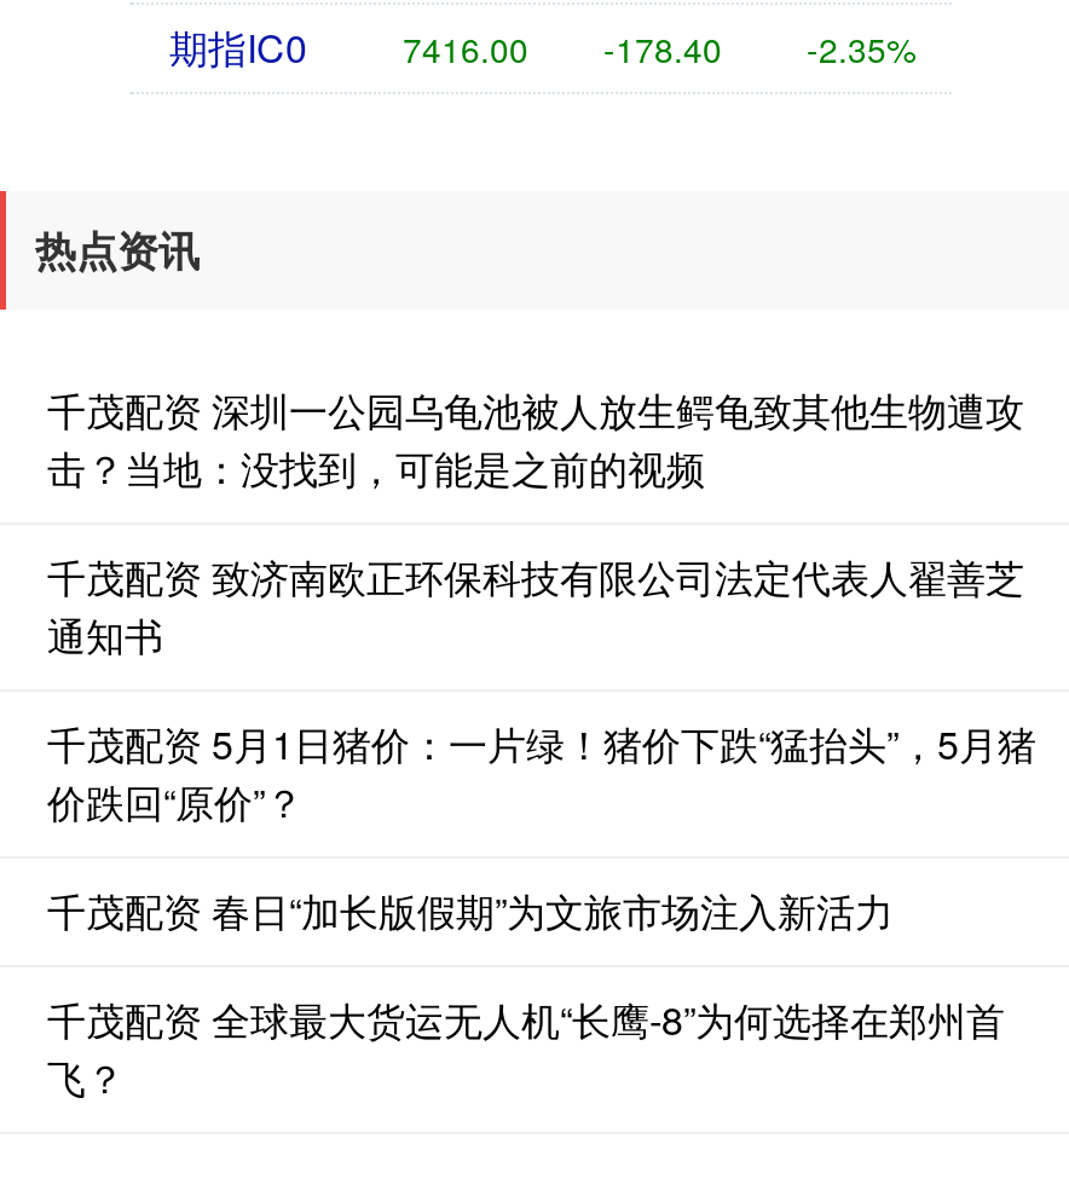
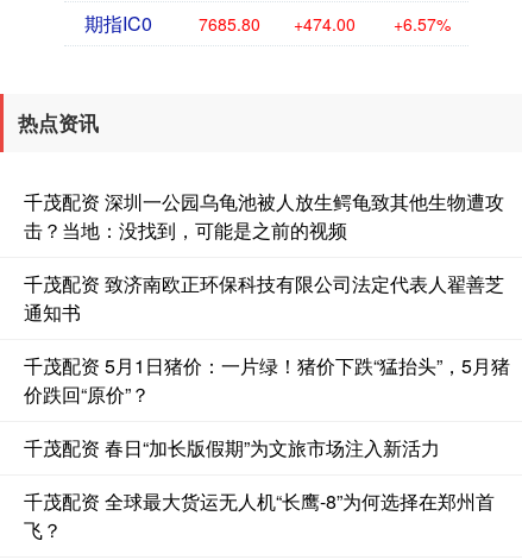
- 7416.00
+ 7685.80

- -178.40
+ +474.00

- -2.35%
+ +6.57%
